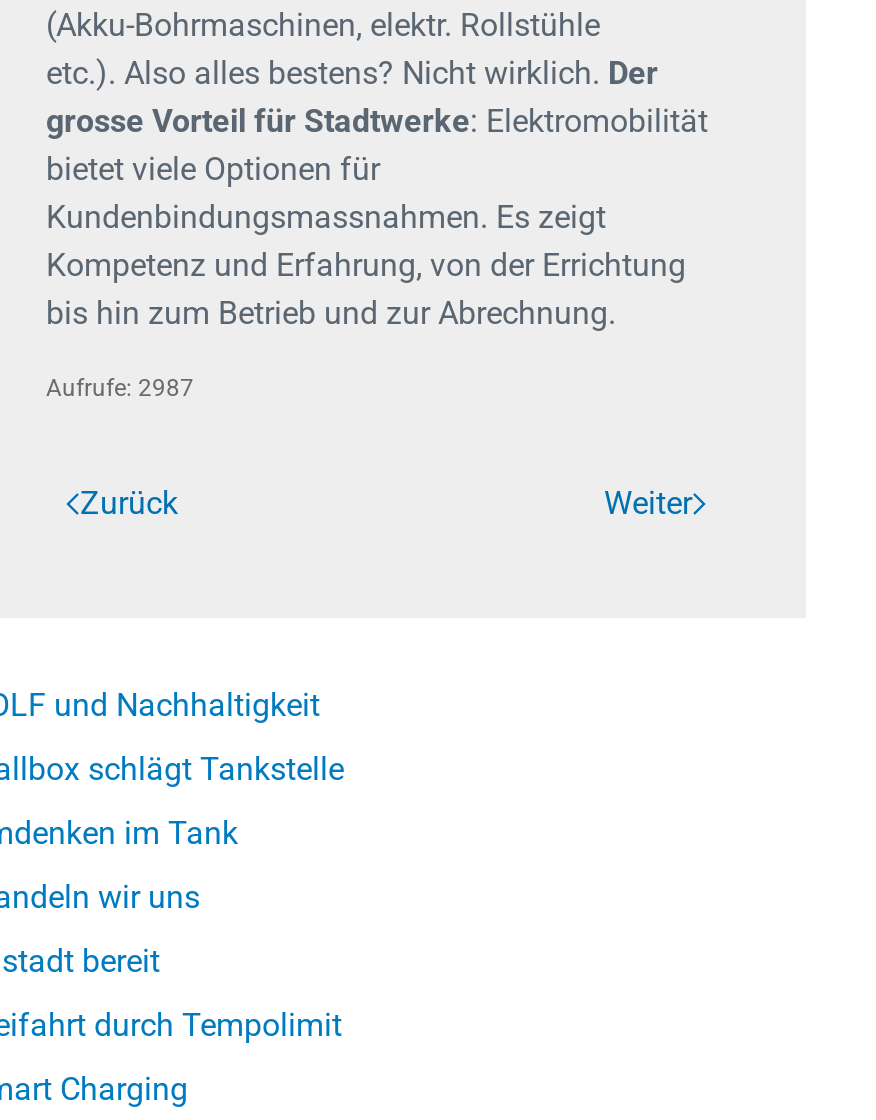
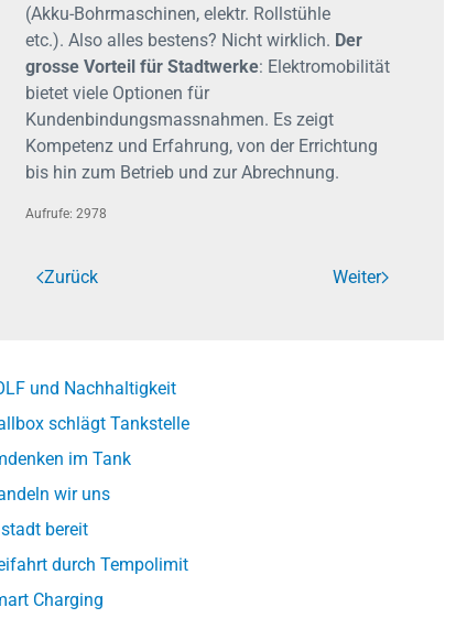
- Aufrufe: 2987
+ Aufrufe: 2978
